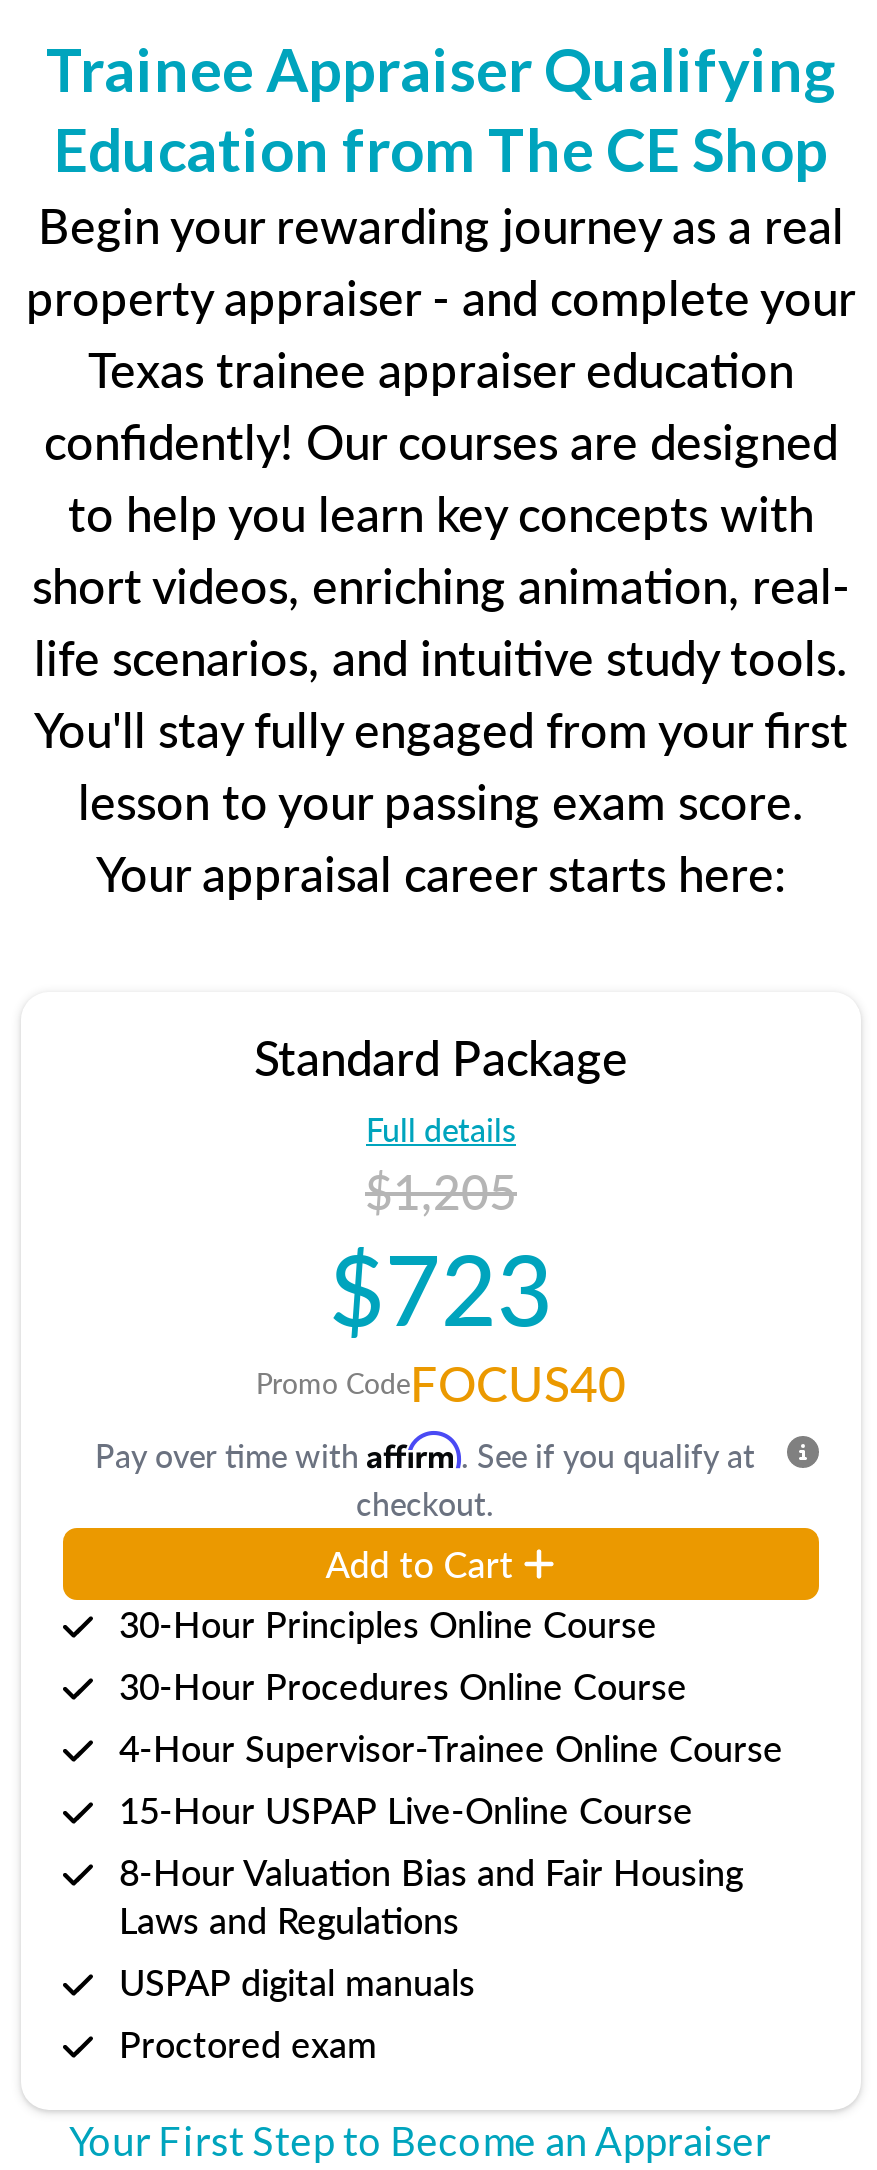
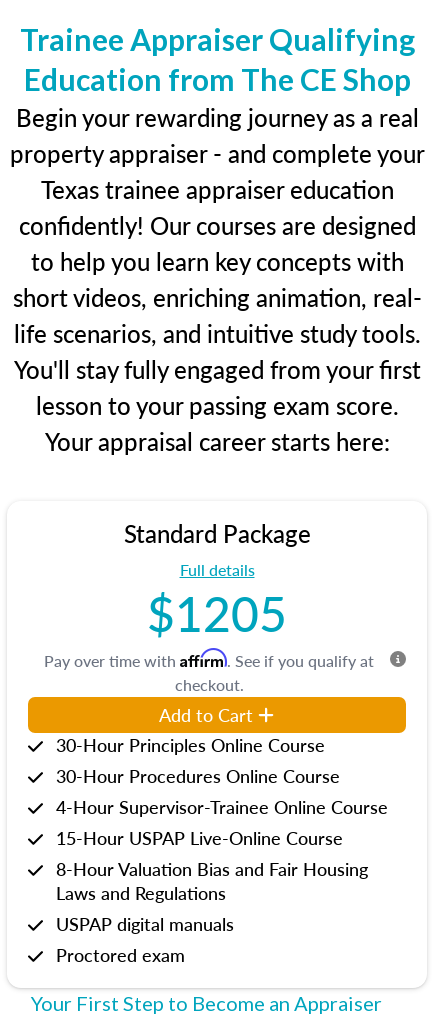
- $1,205
- $723
- Promo CodeFOCUS40
+ $1205
